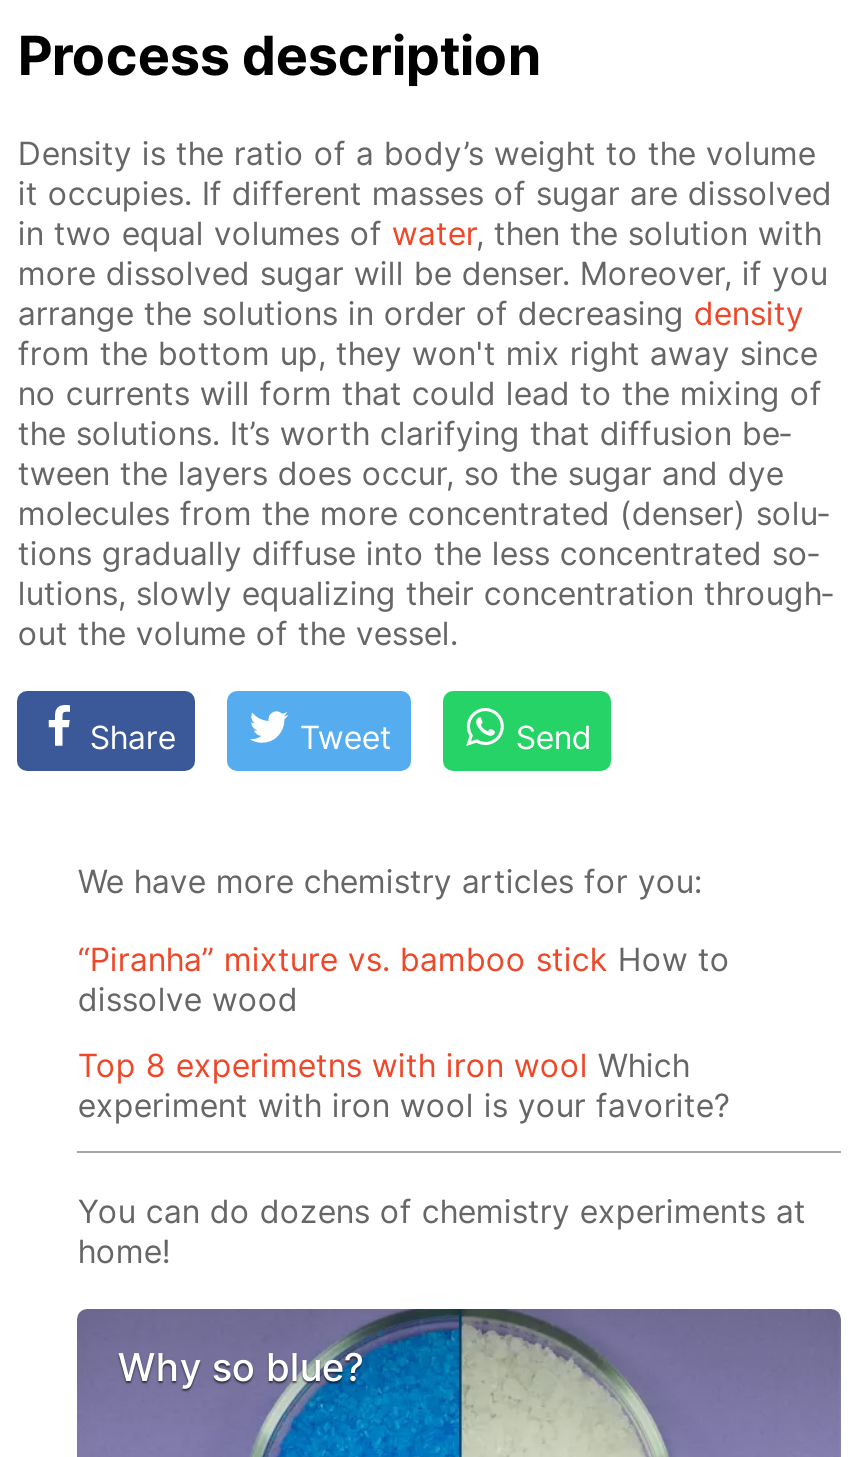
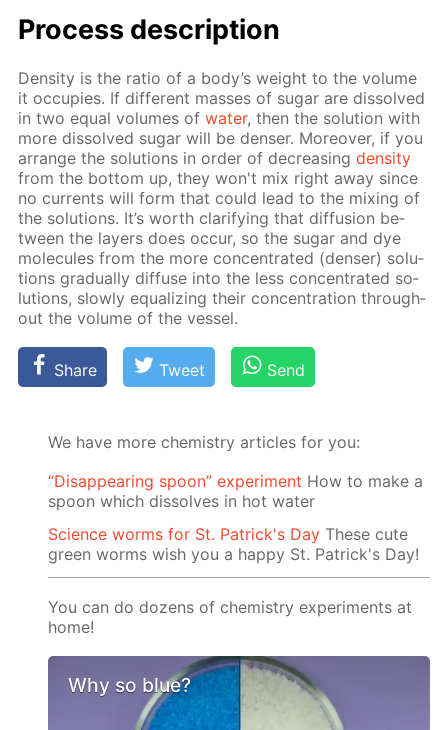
- “Piranha” mixture vs. bamboo stick How to
- dissolve wood
+ “Disappearing spoon” experiment How to make a
+ spoon which dissolves in hot water

- Top 8 experimetns with iron wool Which
- experiment with iron wool is your favorite?
+ Science worms for St. Patrick's Day These cute
+ green worms wish you a happy St. Patrick's Day!
